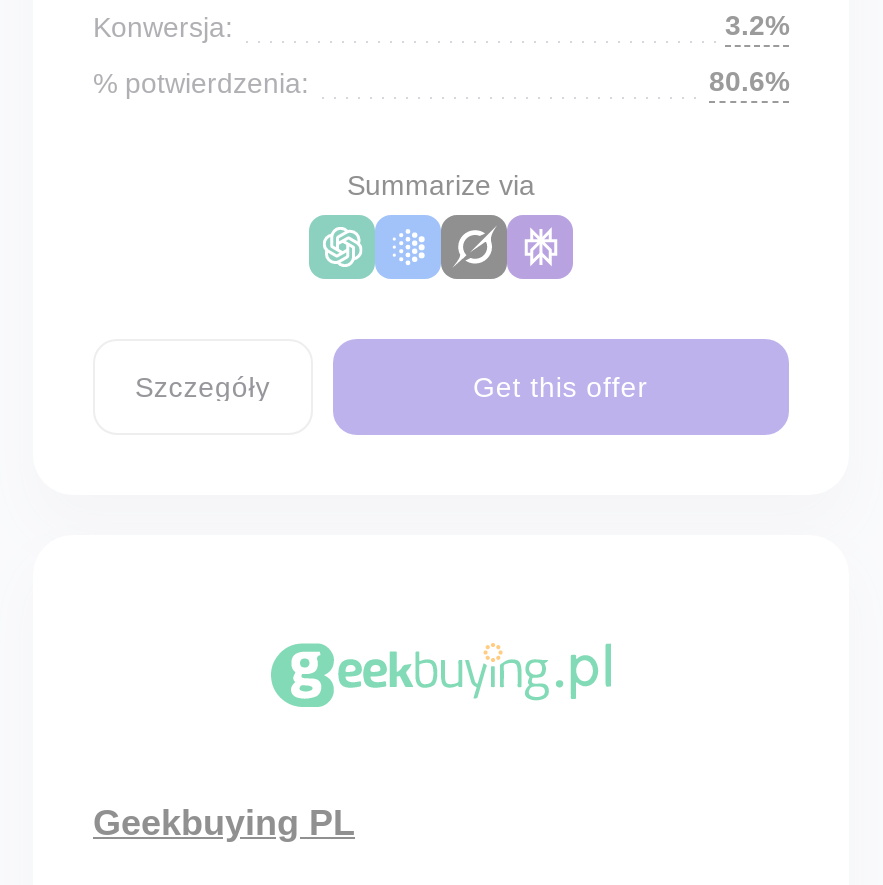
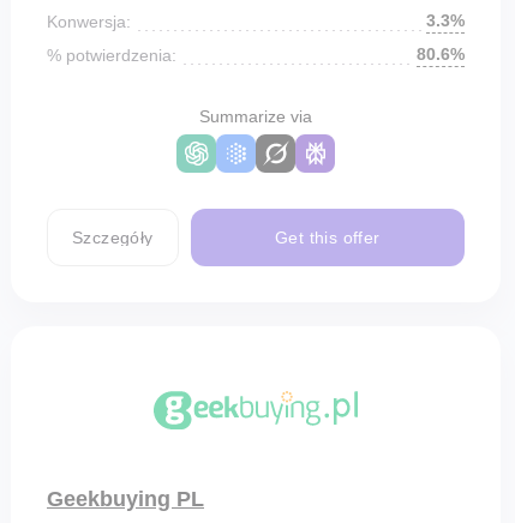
- 3.2%
+ 3.3%
